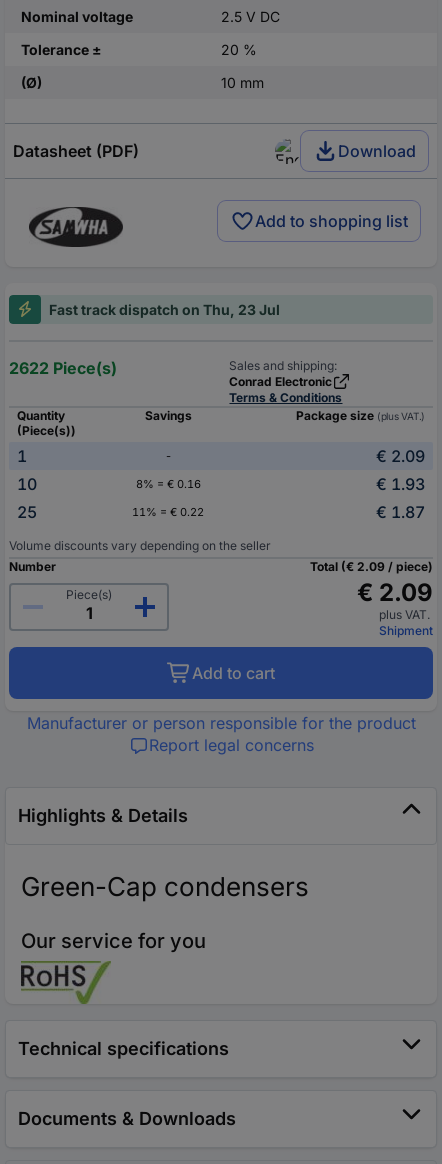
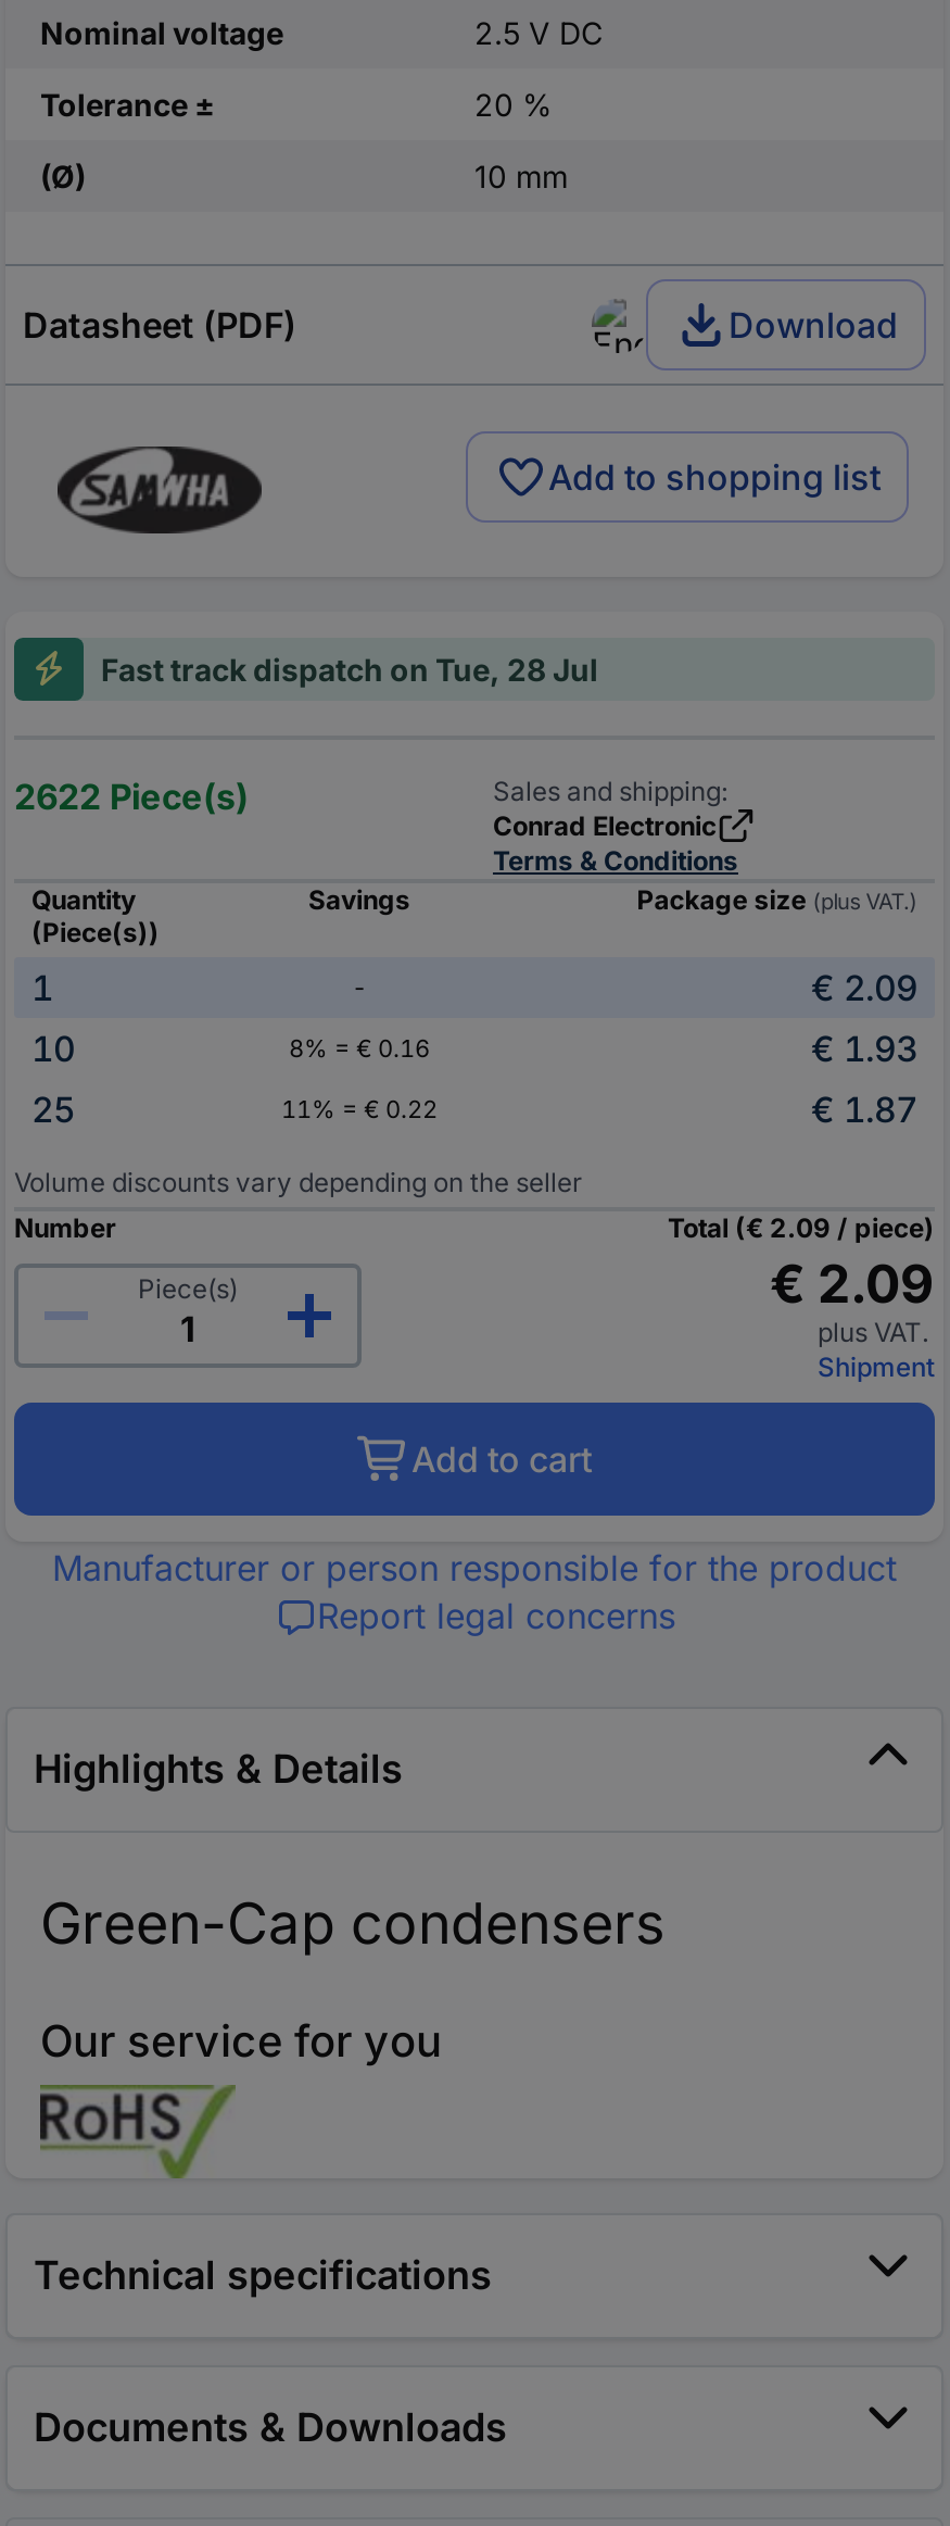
- Fast track dispatch on Thu, 23 Jul
+ Fast track dispatch on Tue, 28 Jul
